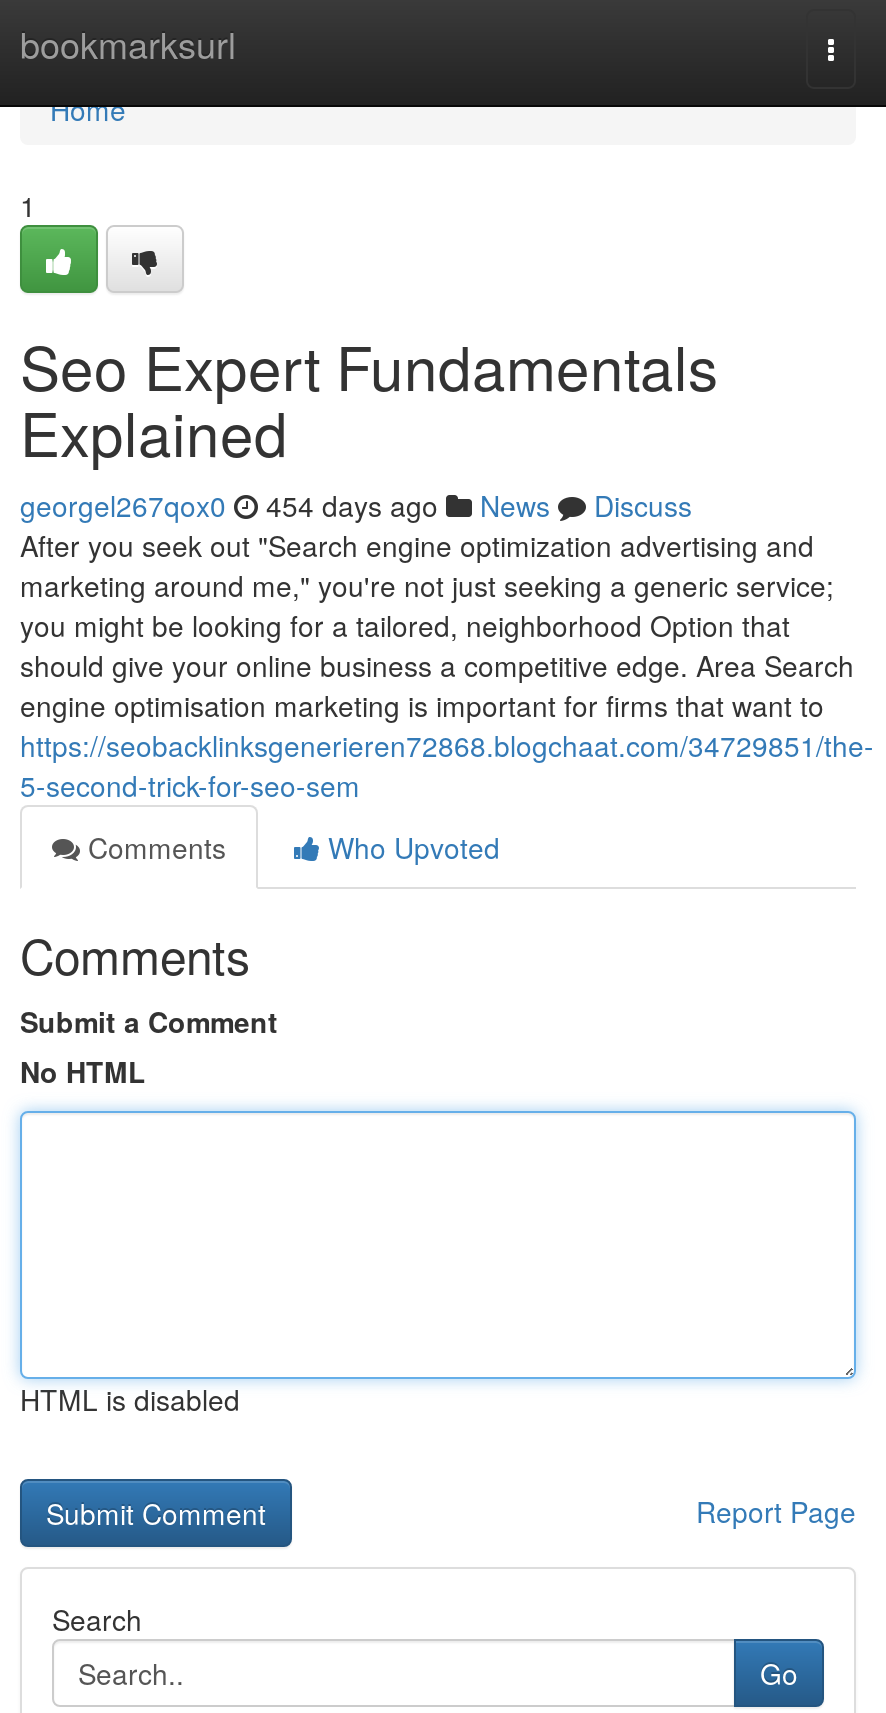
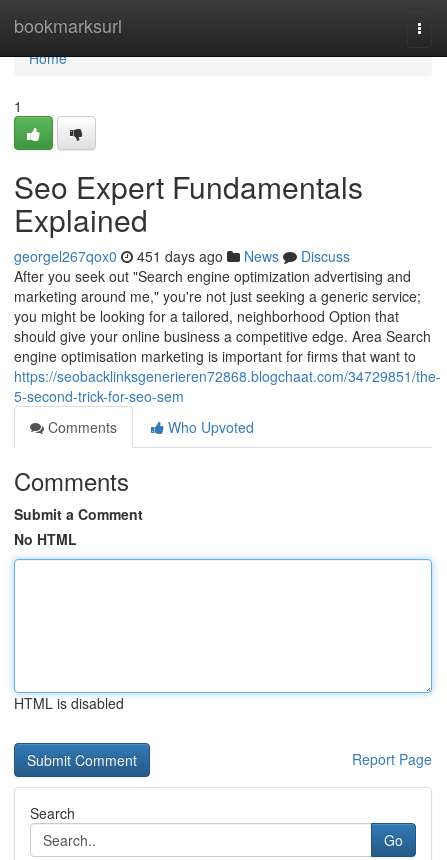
- georgel267qox0 454 days ago News Discuss
+ georgel267qox0 451 days ago News Discuss
